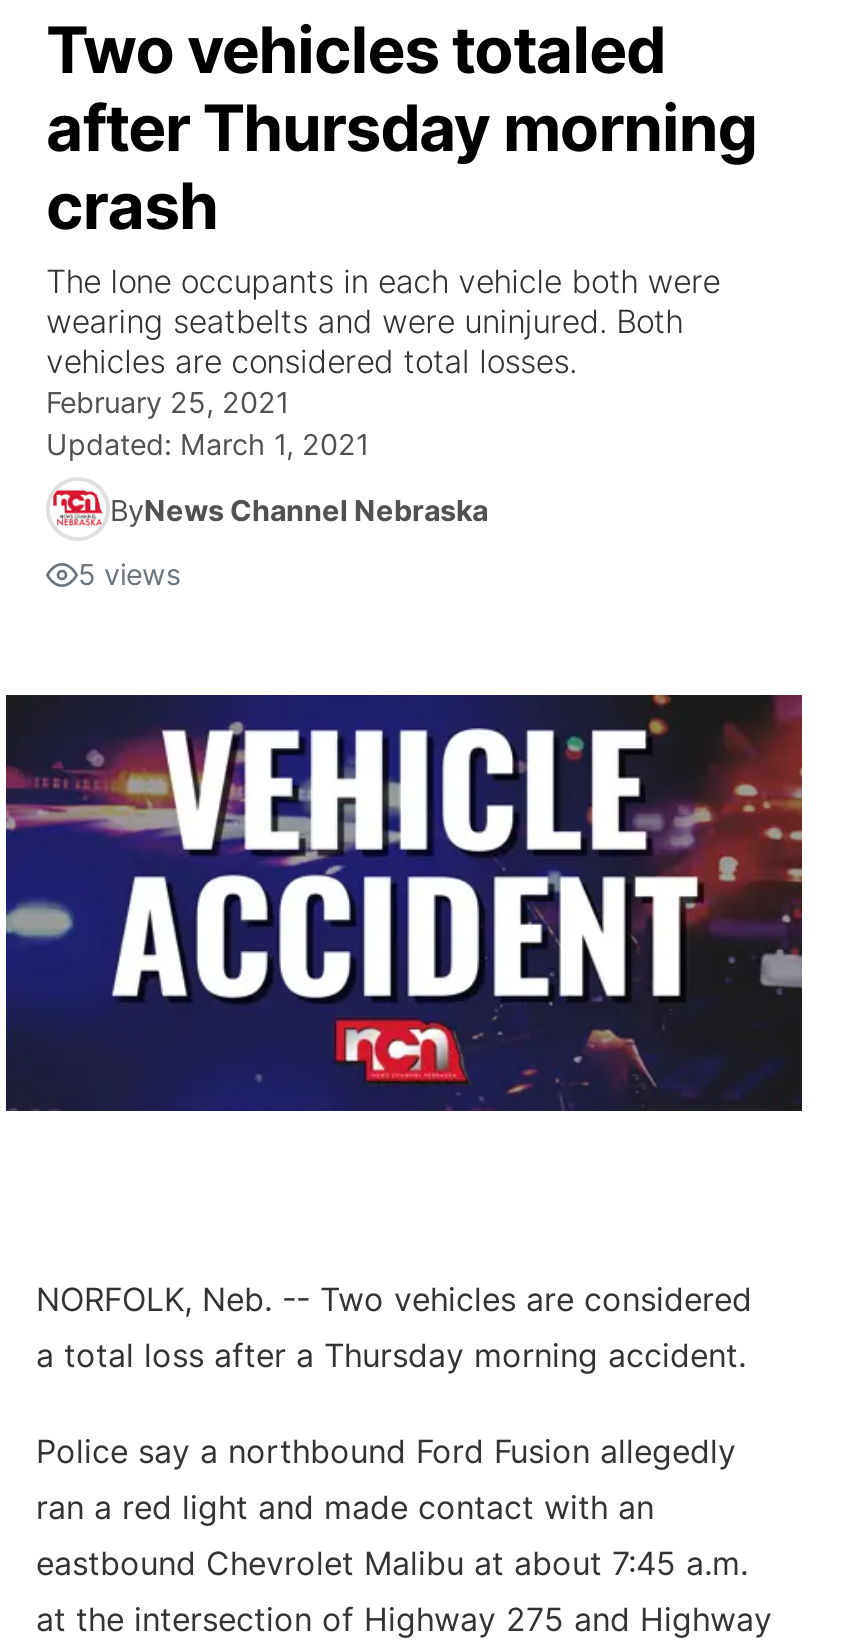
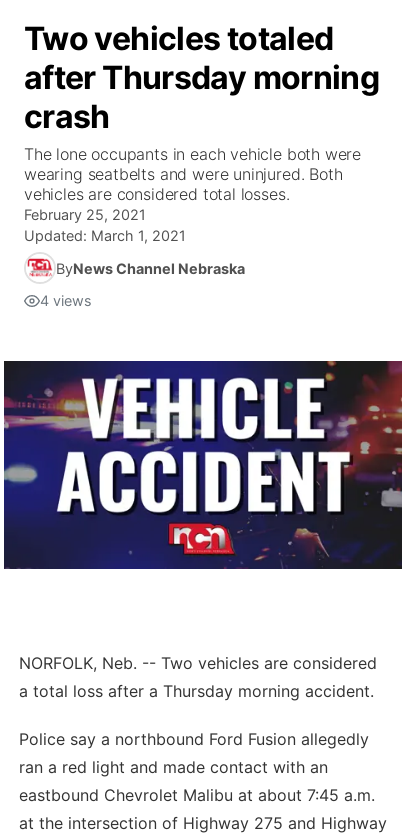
- 5 views
+ 4 views
